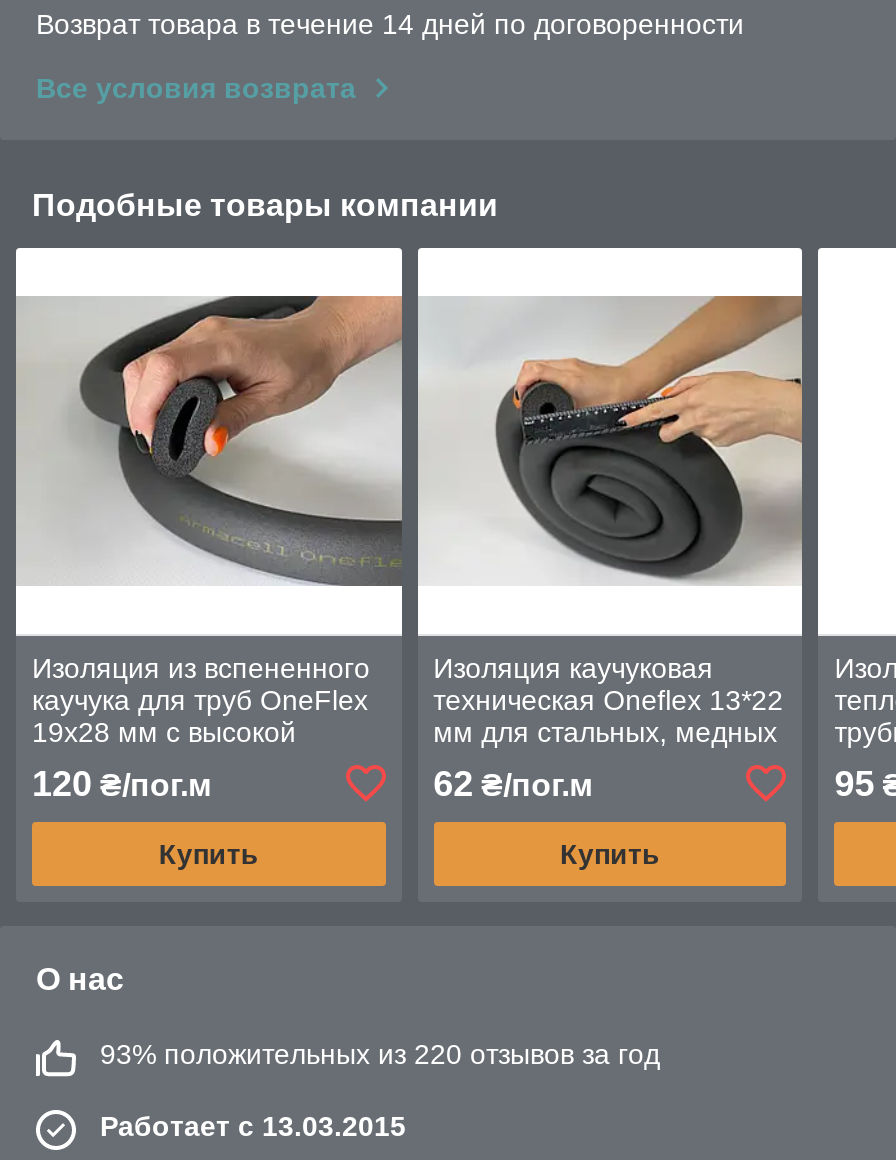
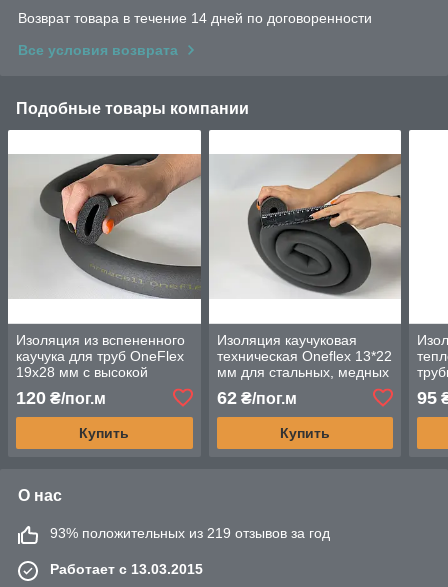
- 93% положительных из 220 отзывов за год
+ 93% положительных из 219 отзывов за год
